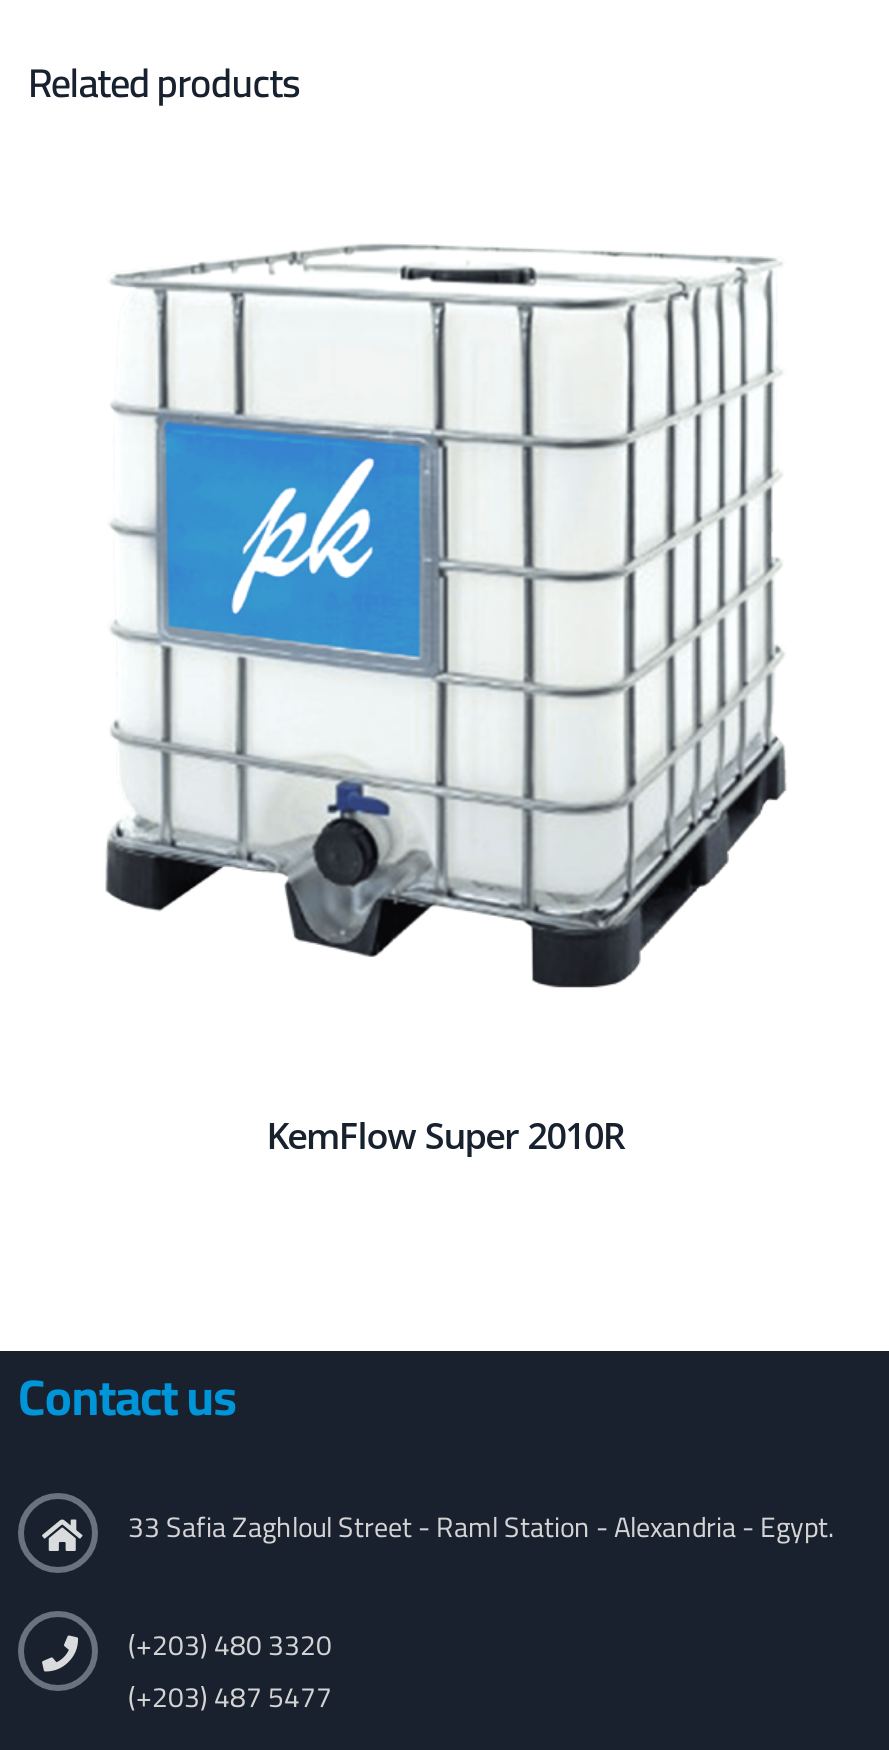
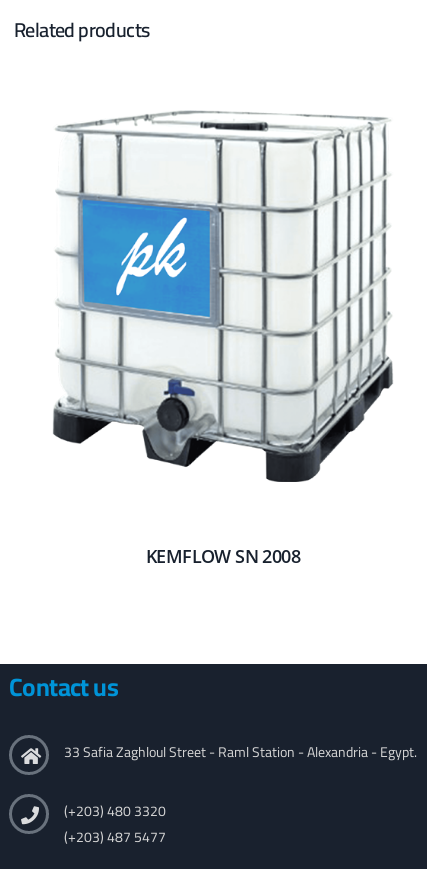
- KemFlow Super 2010R
+ KEMFLOW SN 2008
